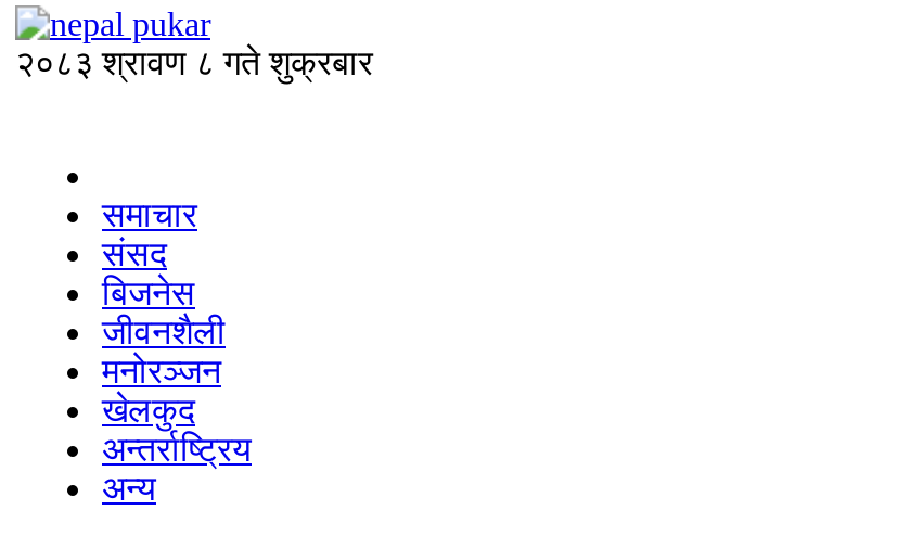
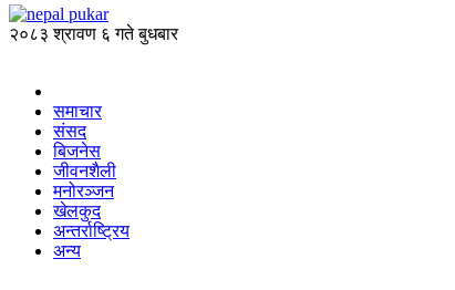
- २०८३ श्रावण ८ गते शुक्रबार
+ २०८३ श्रावण ६ गते बुधबार
